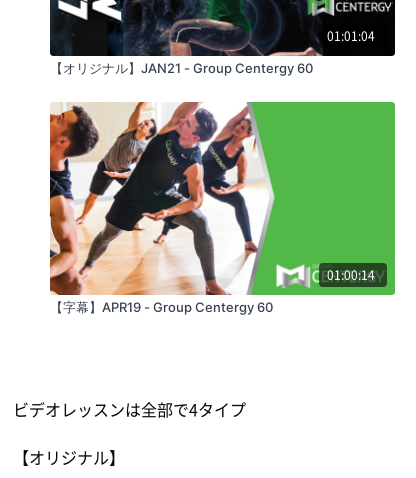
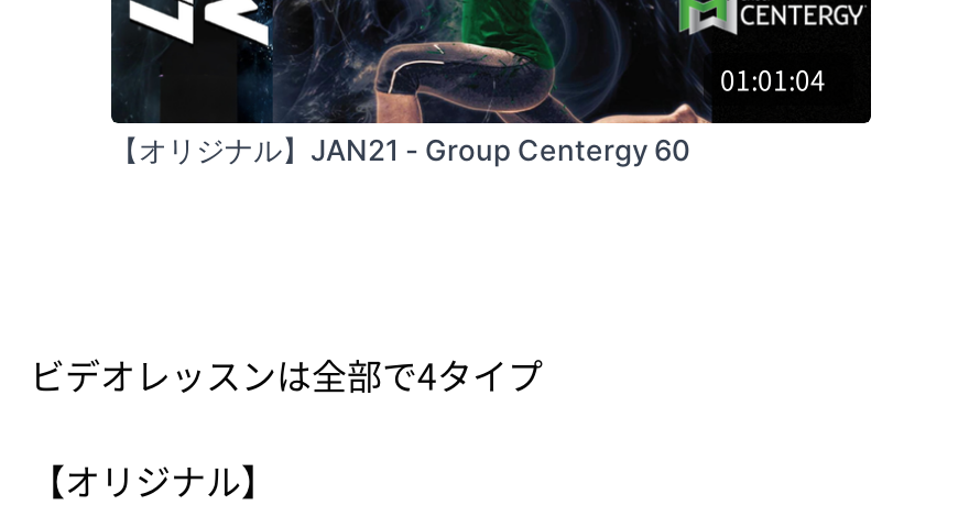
- [image]
- 01:00:14
- 【字幕】APR19 - Group Centergy 60
